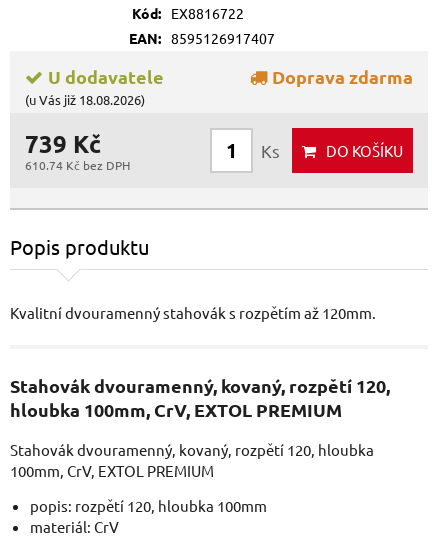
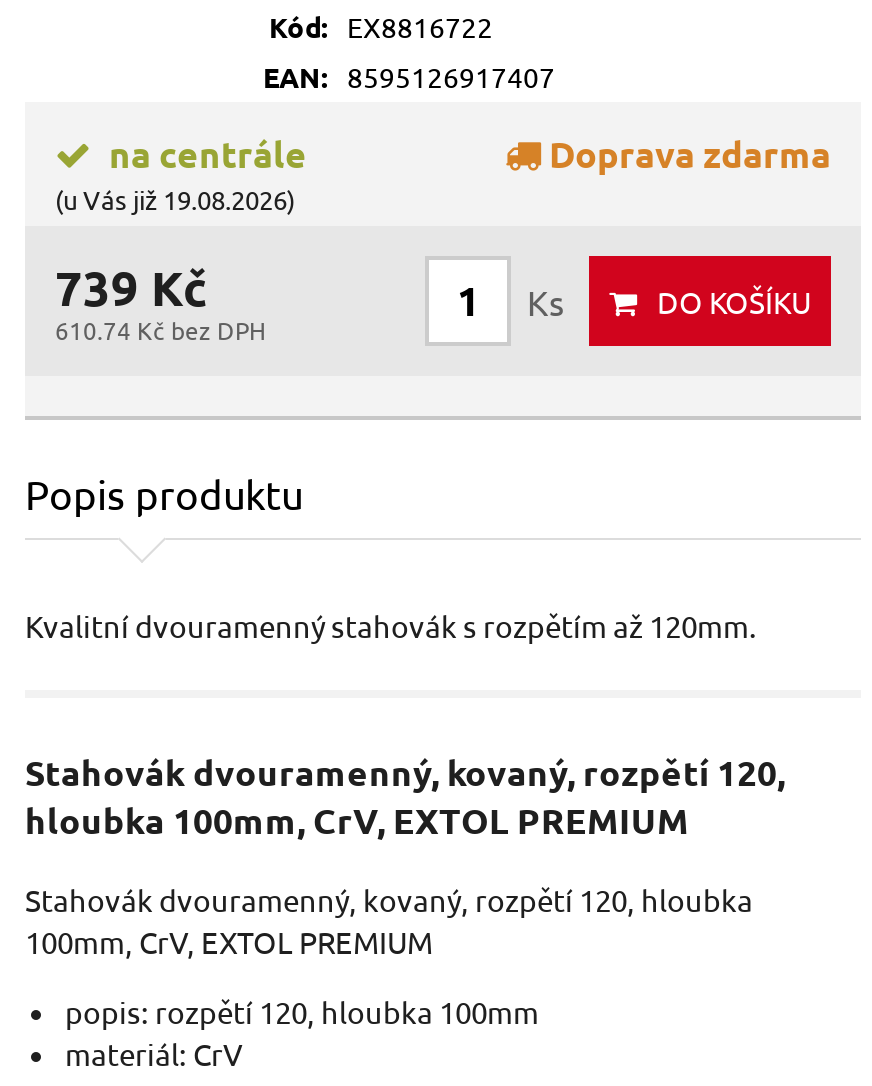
- U dodavatele
- (u Vás již 18.08.2026)
+ na centrále
+ (u Vás již 19.08.2026)
